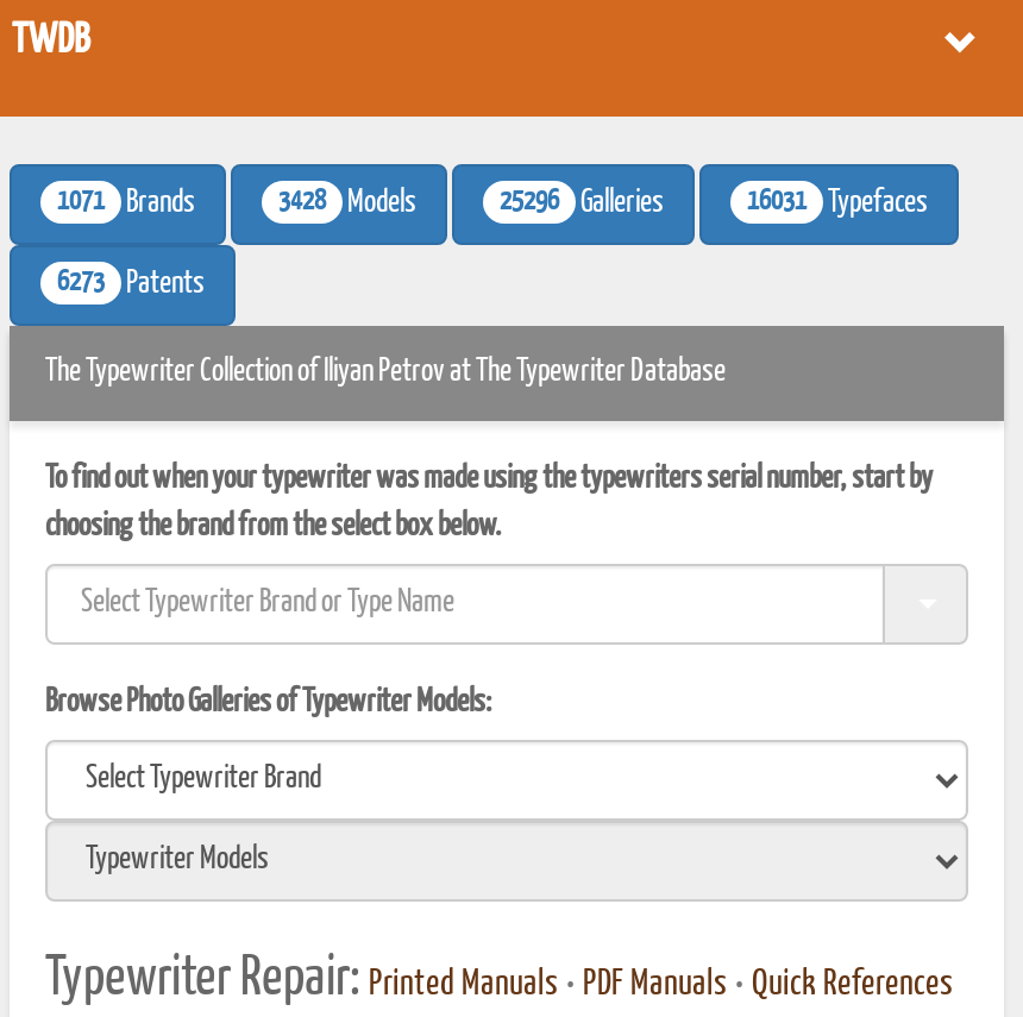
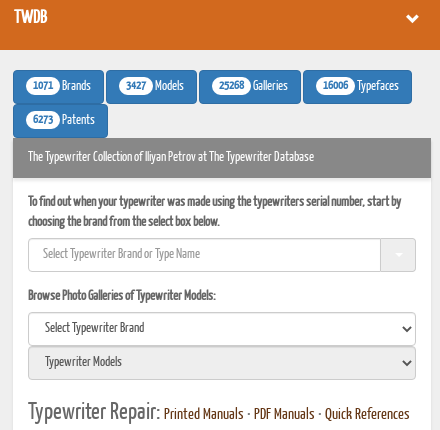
- 3428 Models
+ 3427 Models

- 25296 Galleries
+ 25268 Galleries

- 16031 Typefaces
+ 16006 Typefaces
